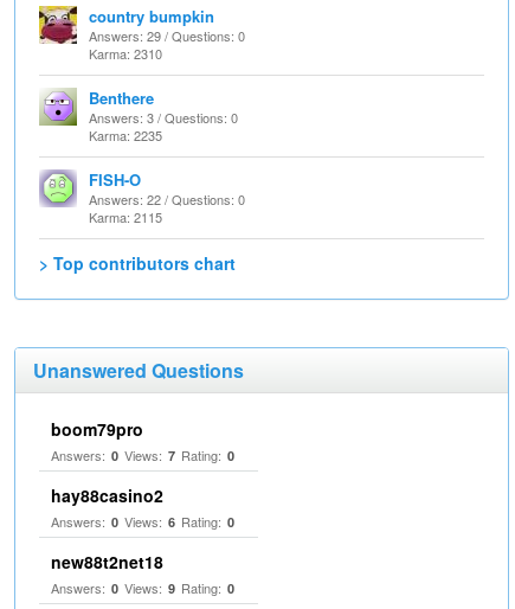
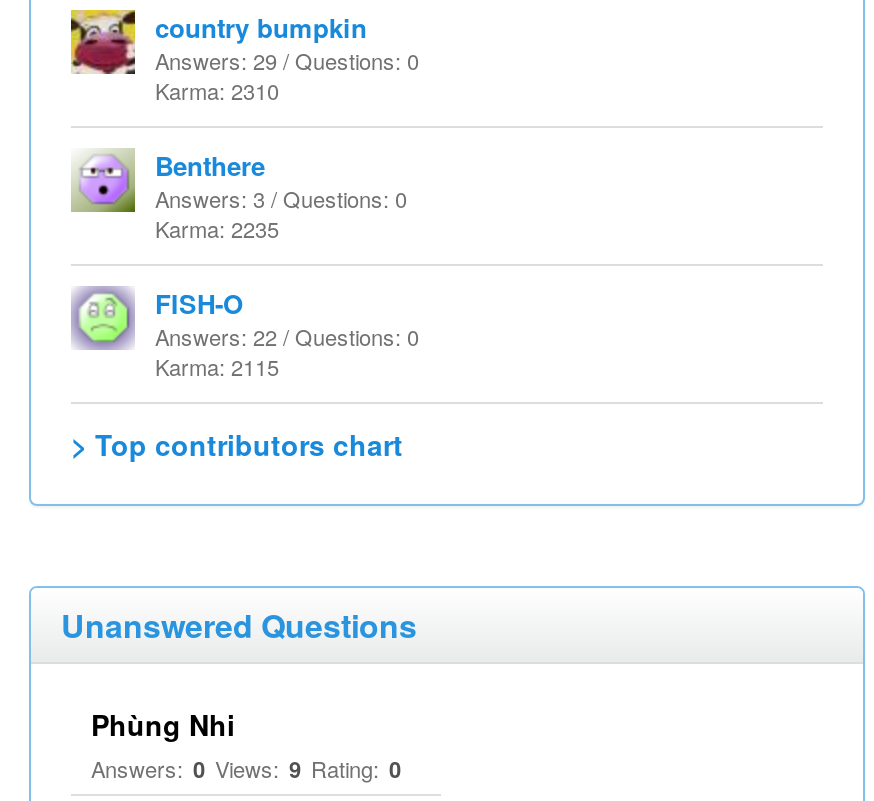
- boom79pro
- Answers: 0 Views: 7 Rating: 0
- hay88casino2
- Answers: 0 Views: 6 Rating: 0
- new88t2net18
+ Phùng Nhi
